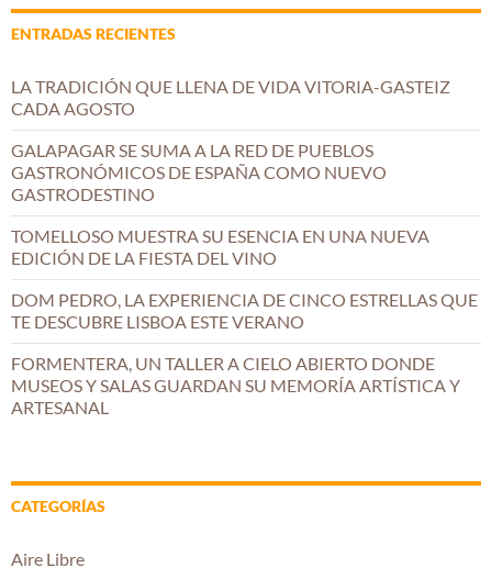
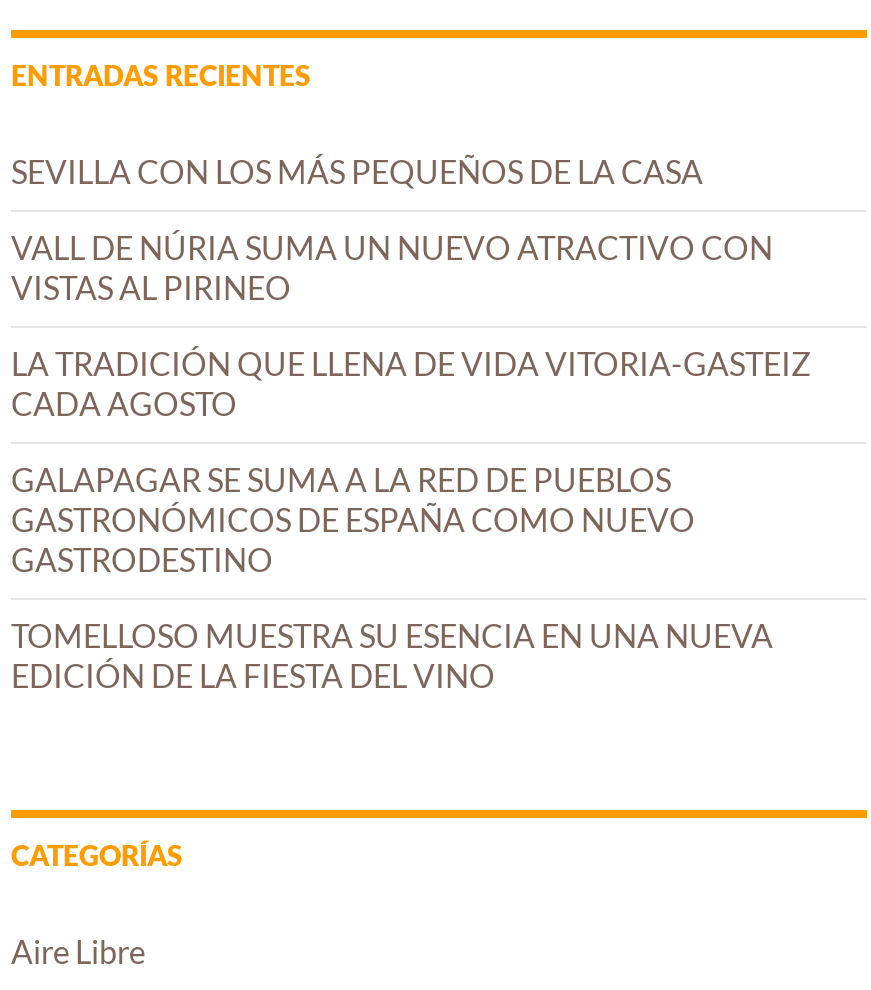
+ SEVILLA CON LOS MÁS PEQUEÑOS DE LA CASA
+ VALL DE NÚRIA SUMA UN NUEVO ATRACTIVO CON
+ VISTAS AL PIRINEO

moved down: LA TRADICIÓN QUE LLENA DE VIDA VITORIA-GASTEIZ | CADA AGOSTO | GALAPAGAR SE SUMA A LA RED DE PUEBLOS | GASTRONÓMICOS DE ESPAÑA COMO NUEVO | GASTRODESTINO | TOMELLOSO MUESTRA SU ESENCIA EN UNA NUEVA | EDICIÓN DE LA FIESTA DEL VINO

- DOM PEDRO, LA EXPERIENCIA DE CINCO ESTRELLAS QUE
- TE DESCUBRE LISBOA ESTE VERANO
- FORMENTERA, UN TALLER A CIELO ABIERTO DONDE
- MUSEOS Y SALAS GUARDAN SU MEMORÍA ARTÍSTICA Y
- ARTESANAL
